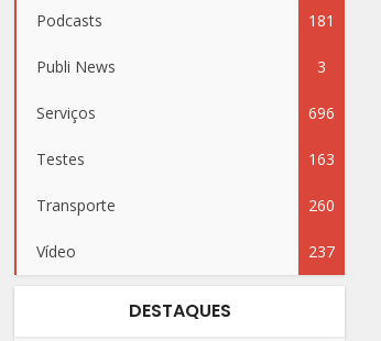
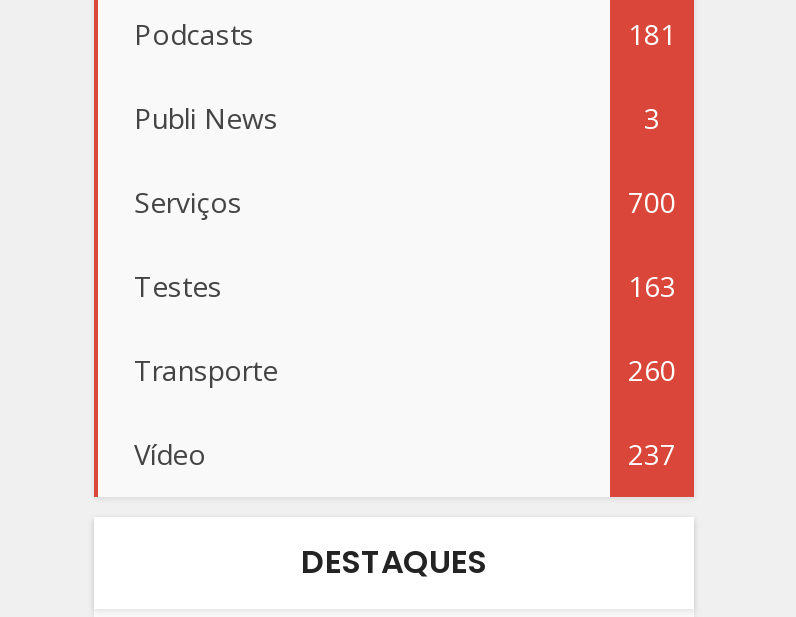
- 696
+ 700
